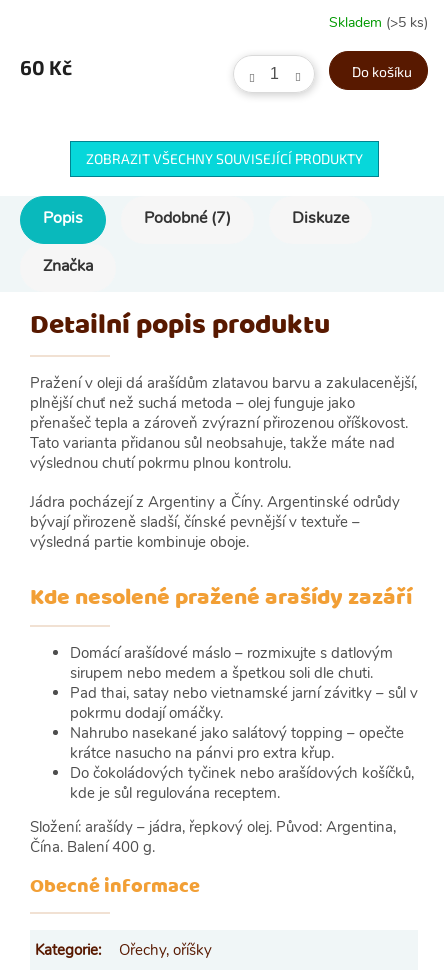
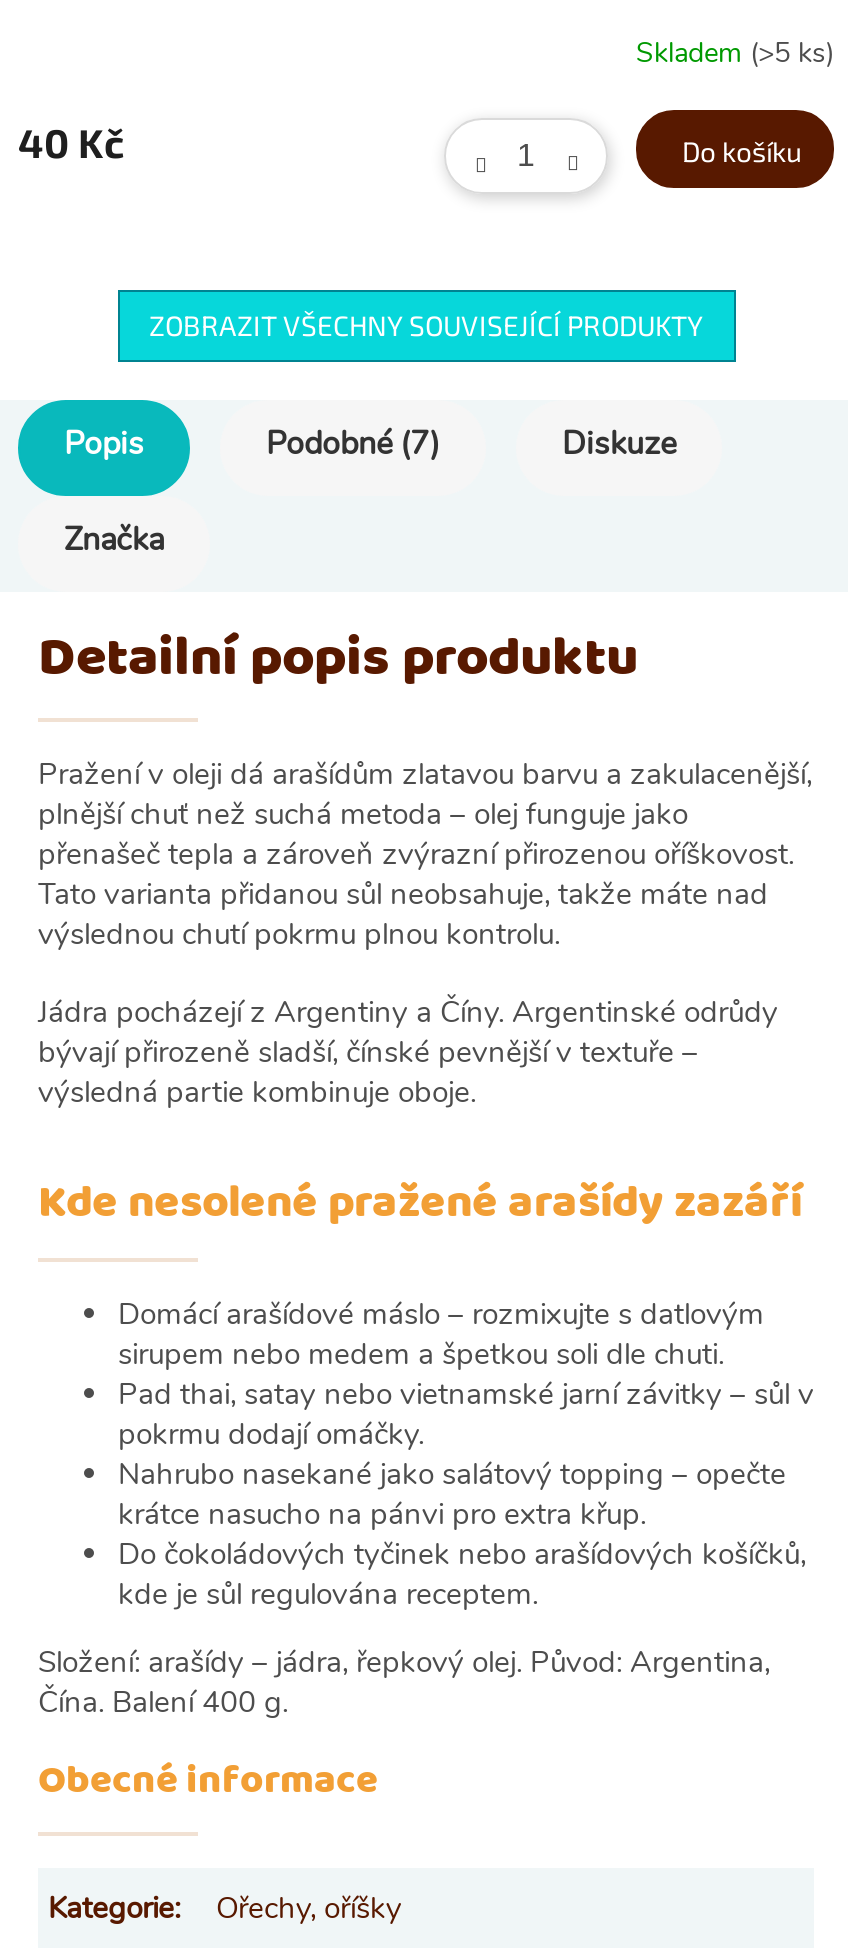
- 60 Kč
+ 40 Kč
